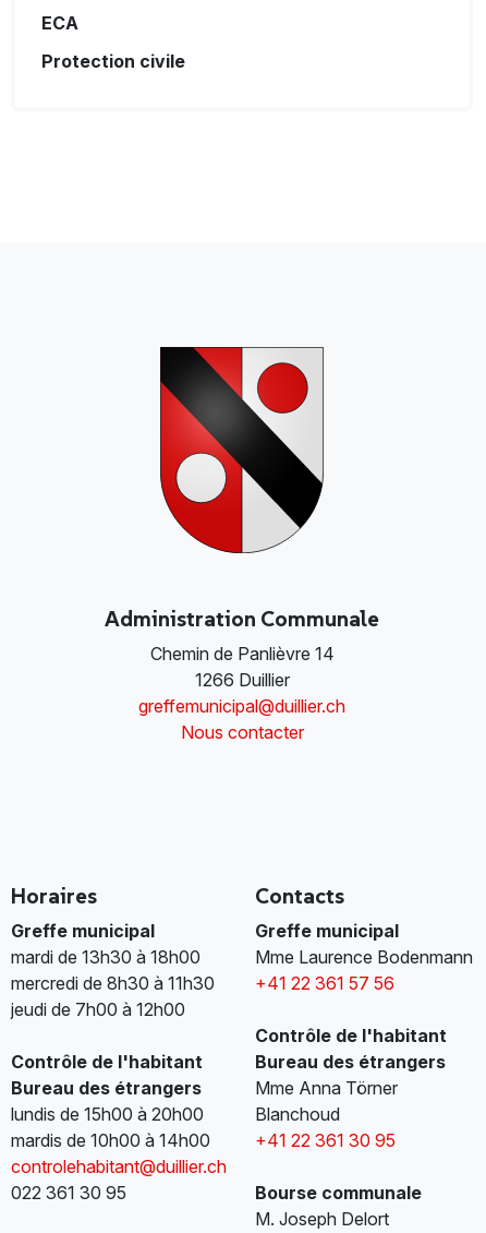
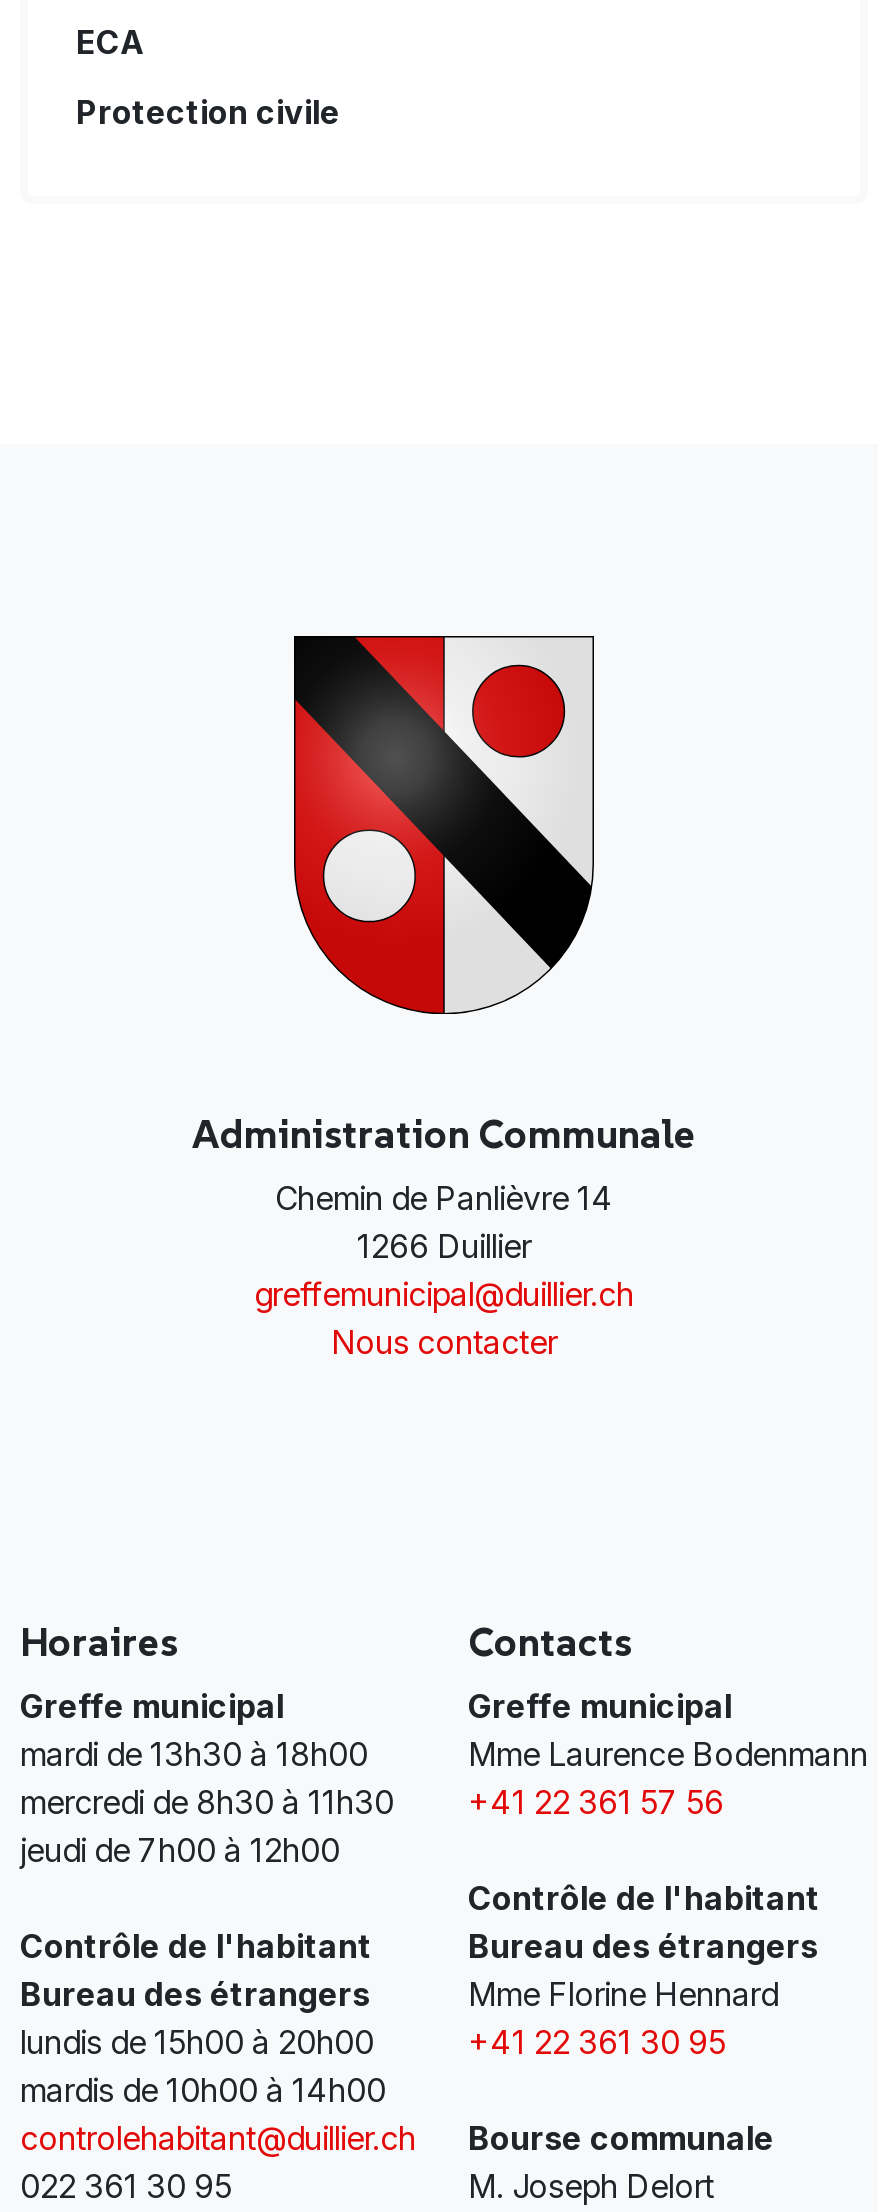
- Mme Anna Törner
- Blanchoud
+ Mme Florine Hennard
